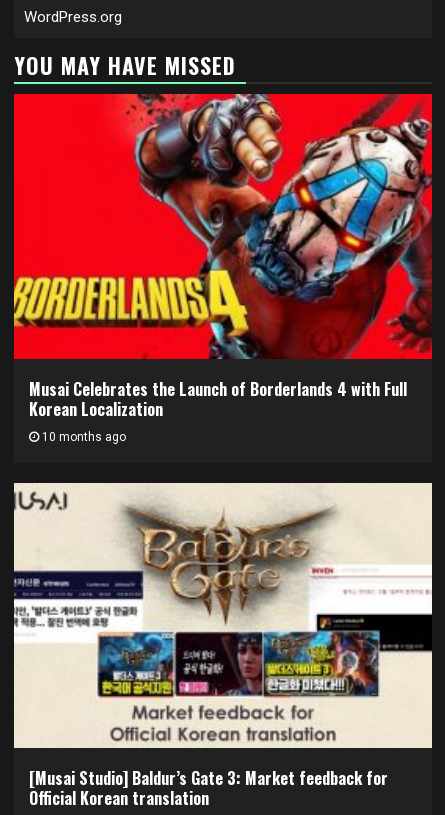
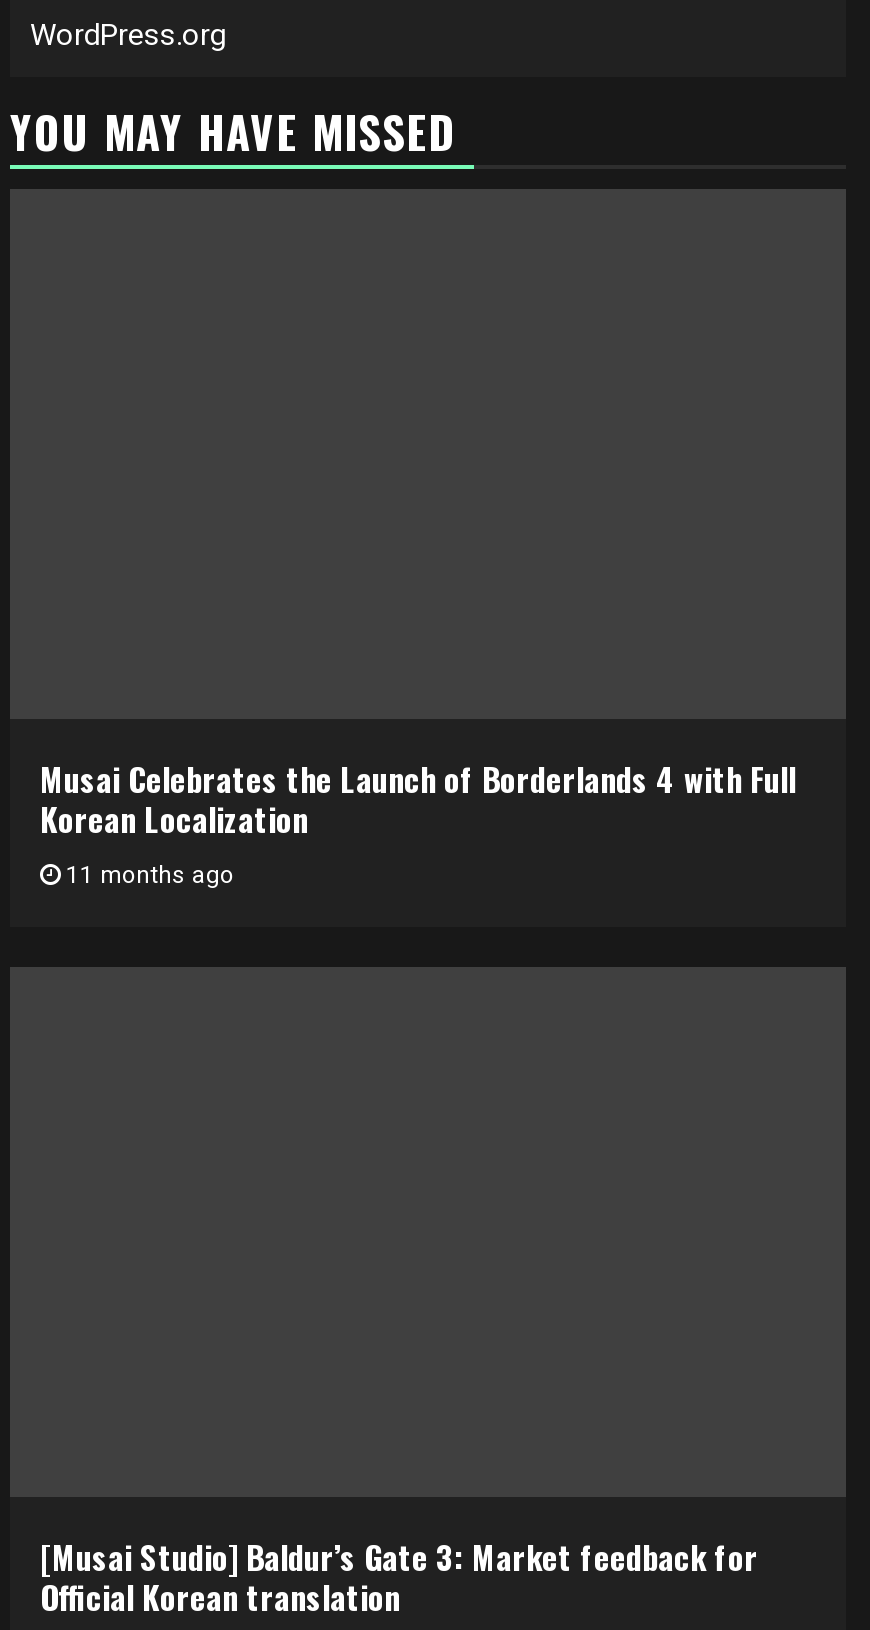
- [image]

- 10 months ago
+ 11 months ago

- [image]
